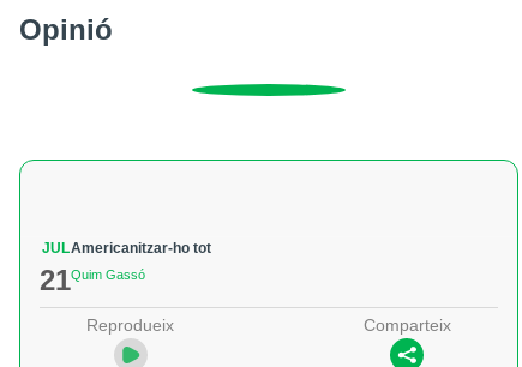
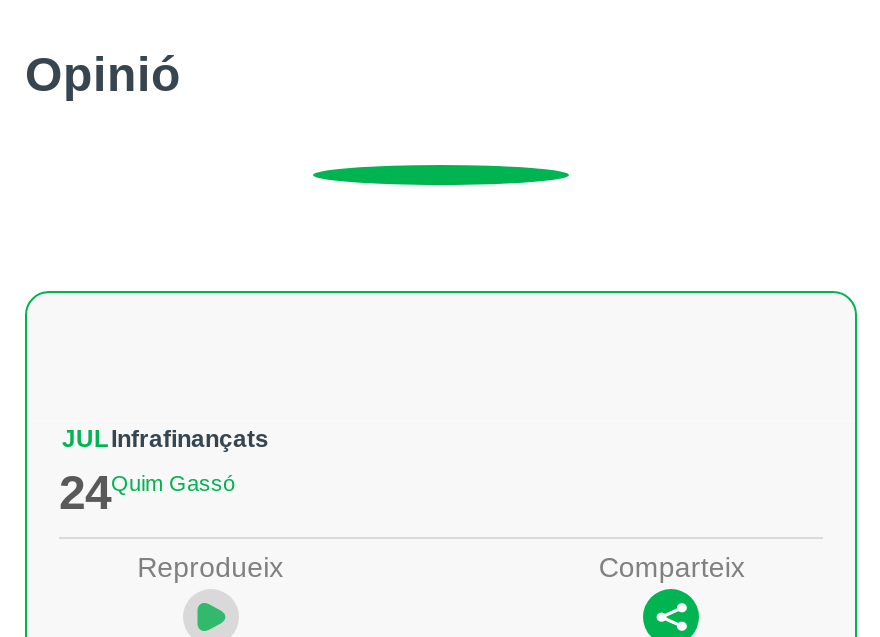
- Americanitzar-ho tot
+ Infrafinançats

- 21 Quim Gassó
+ 24 Quim Gassó
